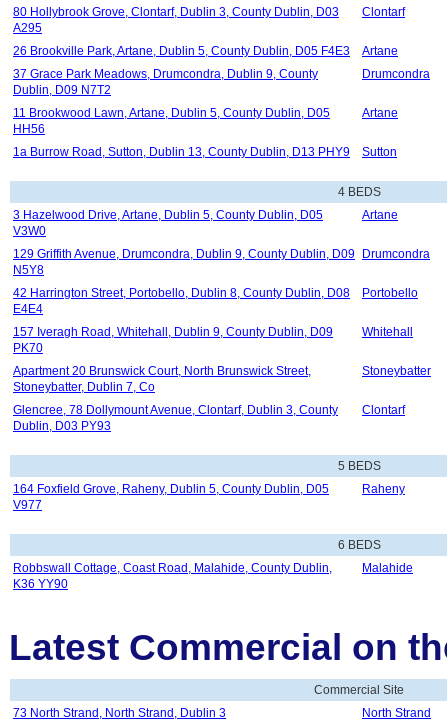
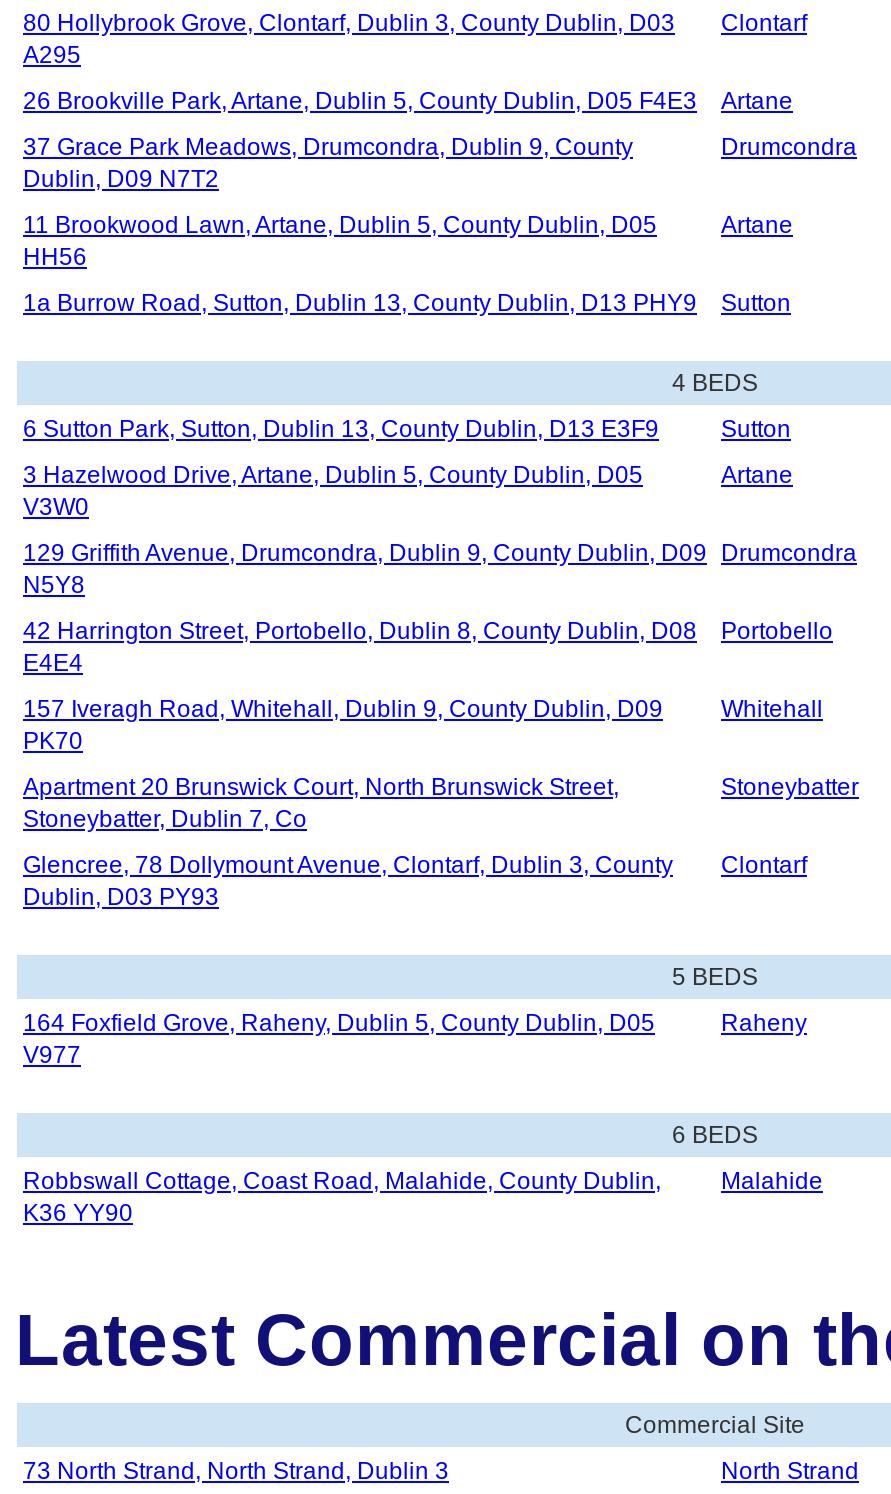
+ 6 Sutton Park, Sutton, Dublin 13, County Dublin, D13 E3F9
+ Sutton
